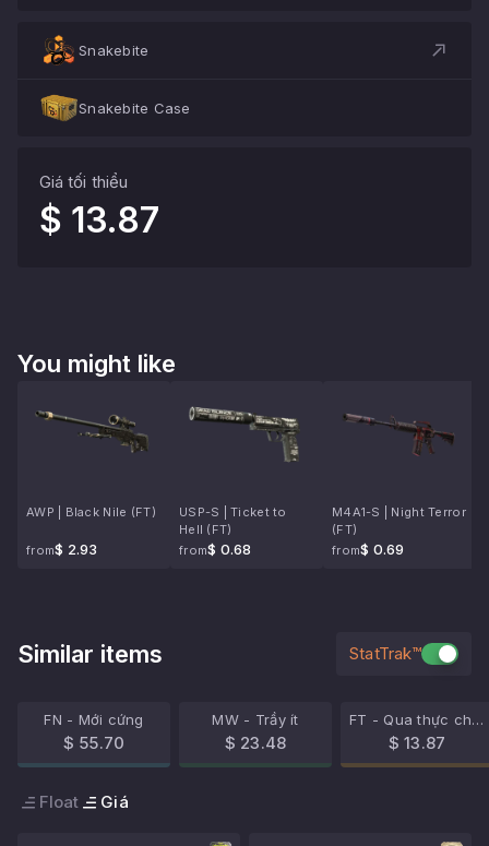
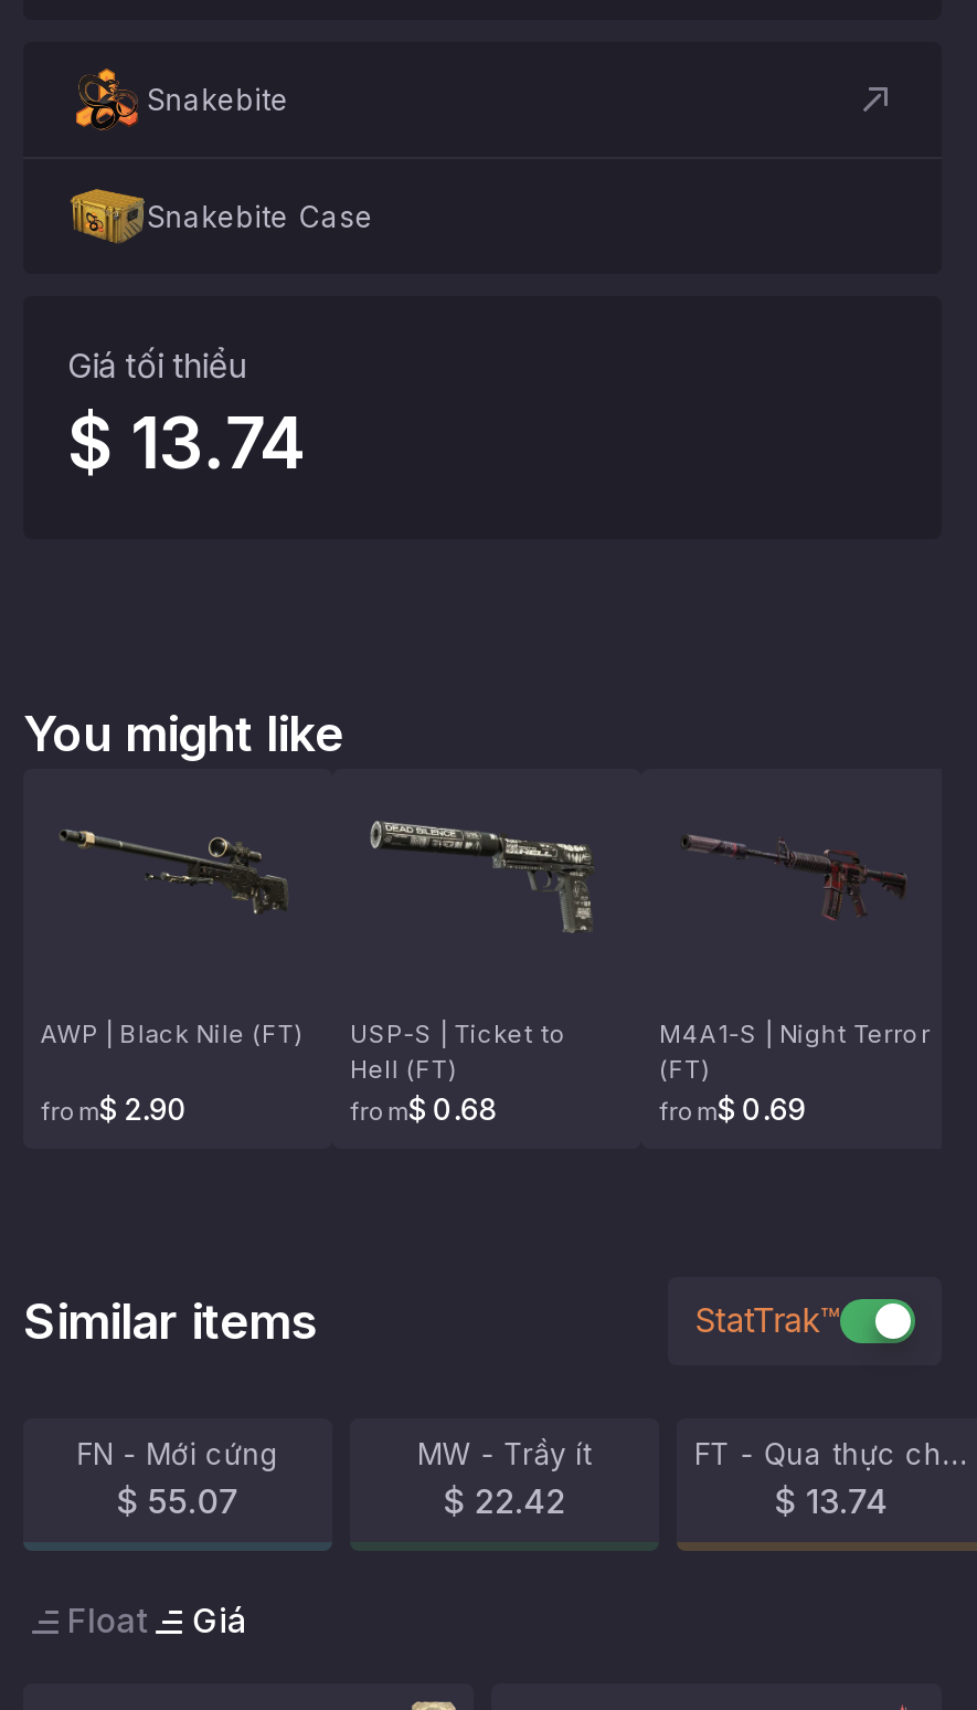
- $ 13.87
+ $ 13.74

- from$ 2.93
+ from$ 2.90

- $ 55.70
+ $ 55.07

- $ 23.48
+ $ 22.42

- $ 13.87
+ $ 13.74
